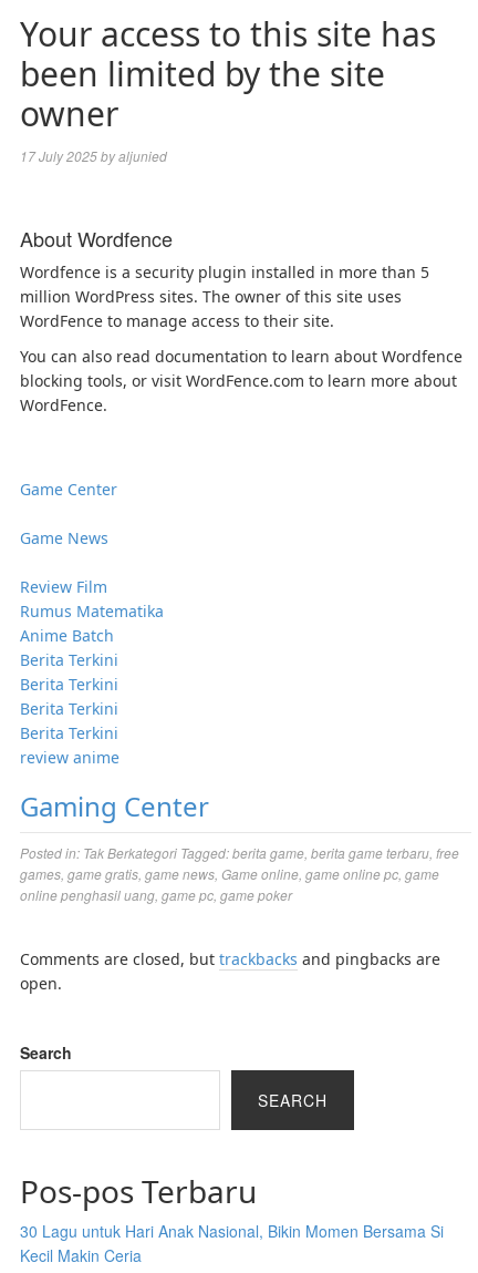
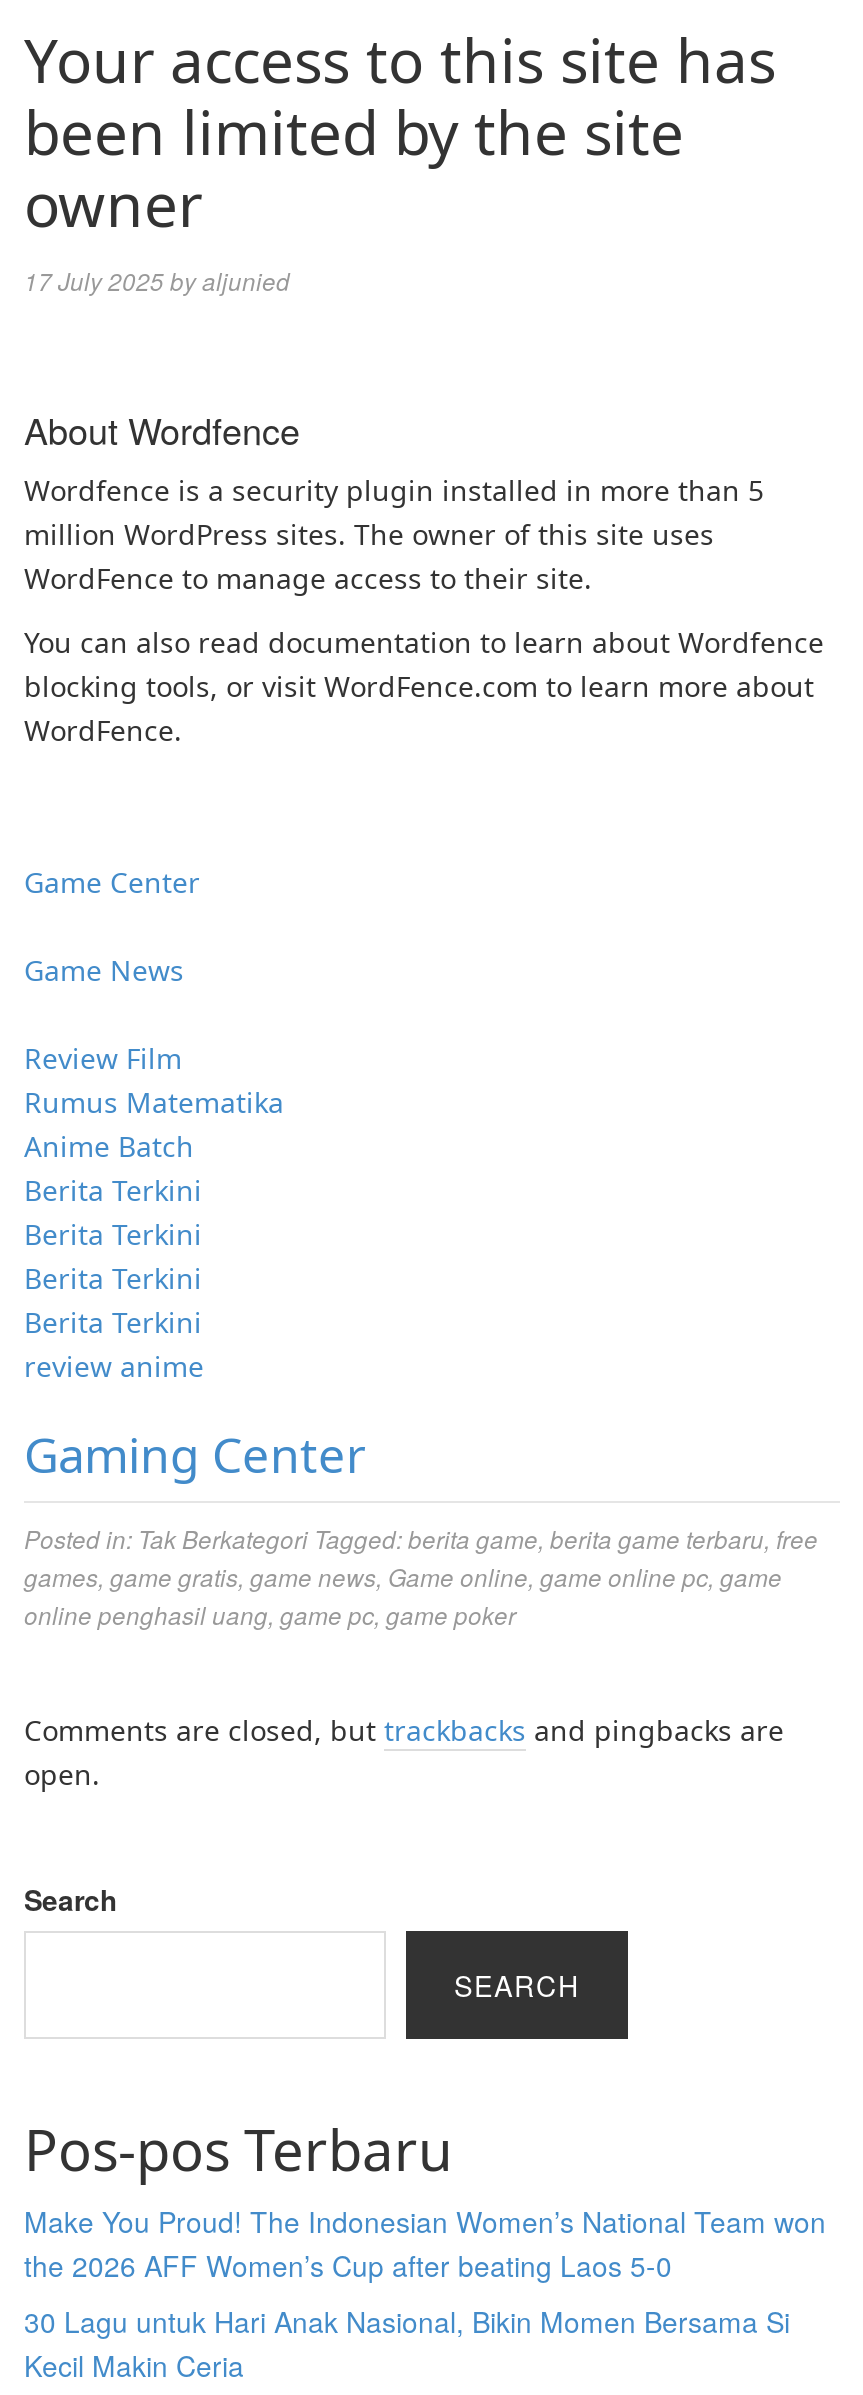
+ Make You Proud! The Indonesian Women’s National Team won
+ the 2026 AFF Women’s Cup after beating Laos 5-0
